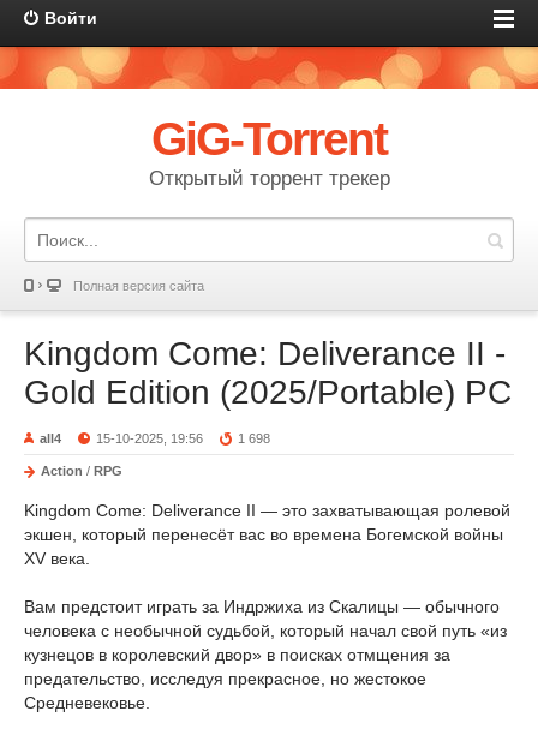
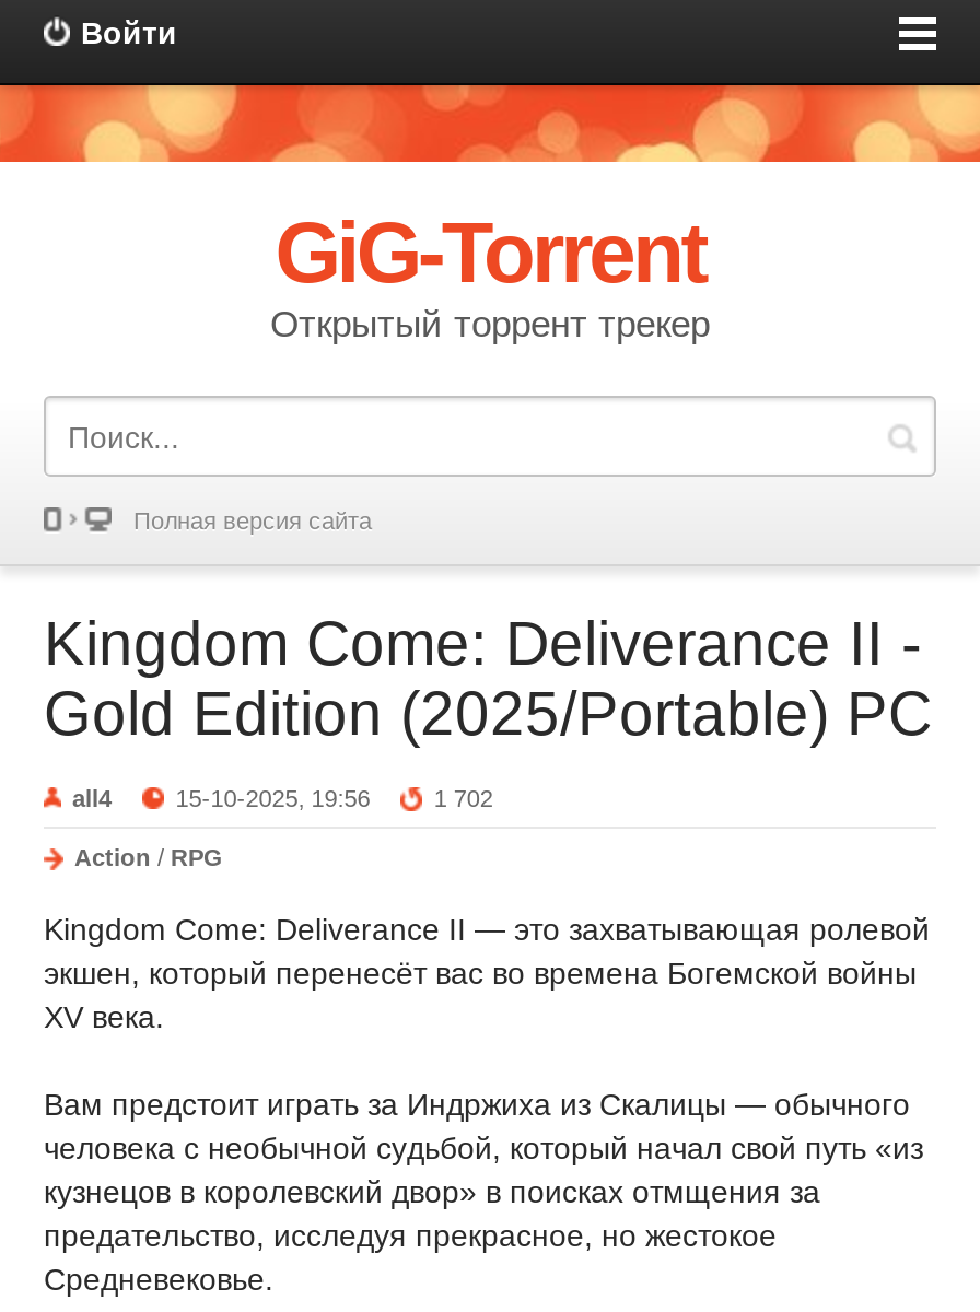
- 1 698
+ 1 702
